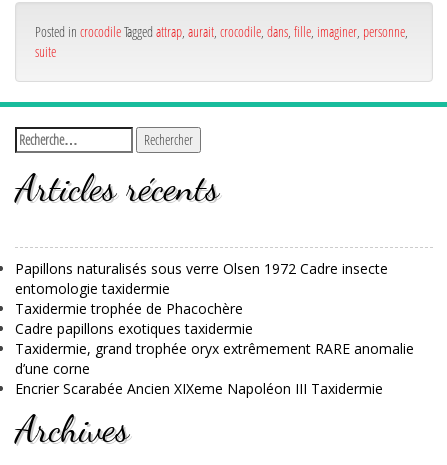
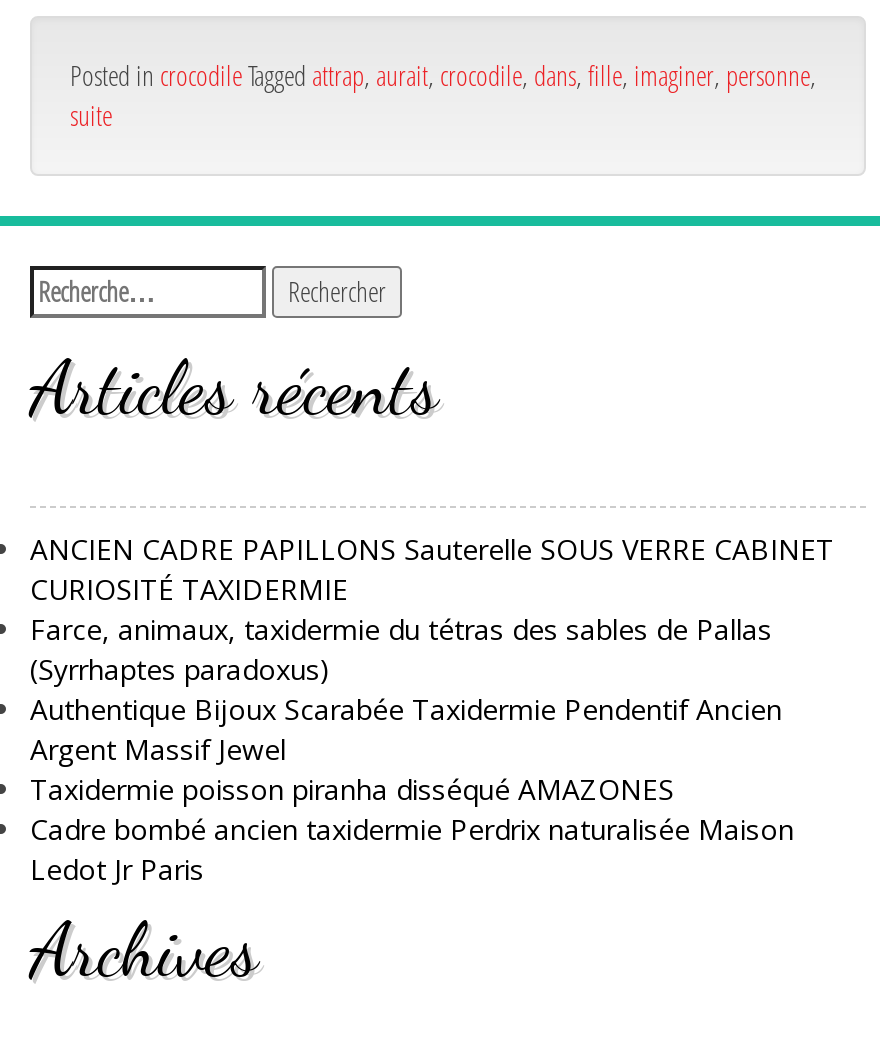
- Papillons naturalisés sous verre Olsen 1972 Cadre insecte
- entomologie taxidermie
- Taxidermie trophée de Phacochère
- Cadre papillons exotiques taxidermie
- Taxidermie, grand trophée oryx extrêmement RARE anomalie
- d’une corne
- Encrier Scarabée Ancien XIXeme Napoléon III Taxidermie
+ ANCIEN CADRE PAPILLONS Sauterelle SOUS VERRE CABINET
+ CURIOSITÉ TAXIDERMIE
+ Farce, animaux, taxidermie du tétras des sables de Pallas
+ (Syrrhaptes paradoxus)
+ Authentique Bijoux Scarabée Taxidermie Pendentif Ancien
+ Argent Massif Jewel
+ Taxidermie poisson piranha disséqué AMAZONES
+ Cadre bombé ancien taxidermie Perdrix naturalisée Maison
+ Ledot Jr Paris
